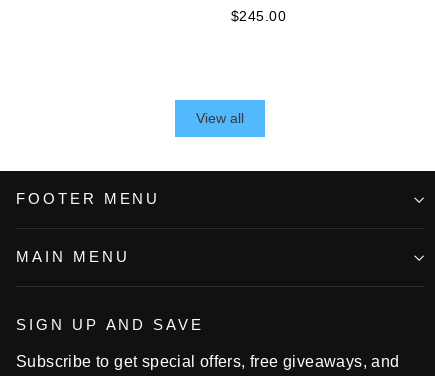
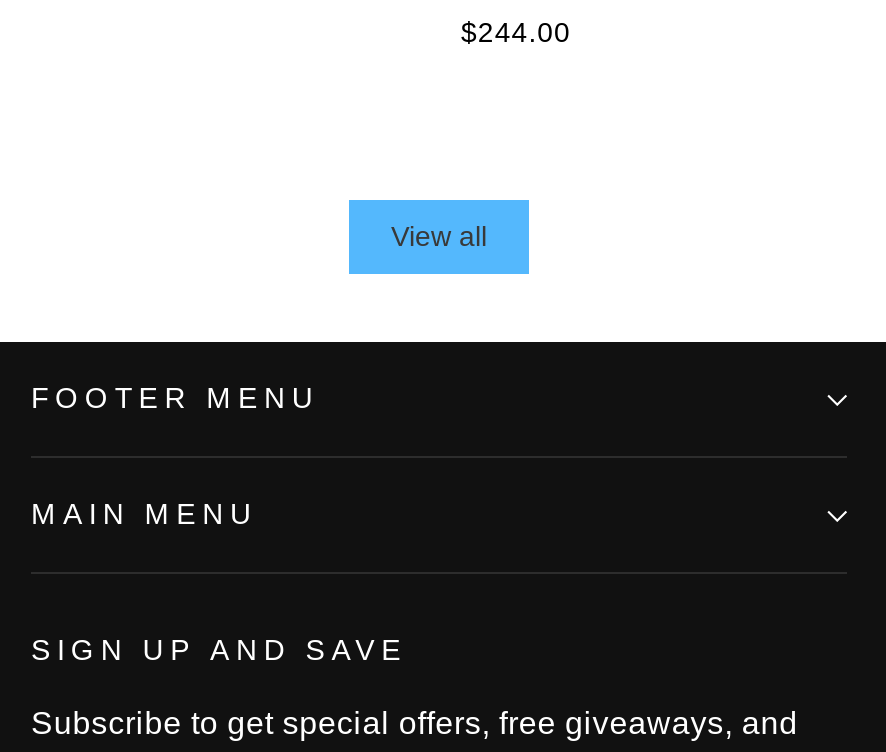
- $245.00
+ $244.00
